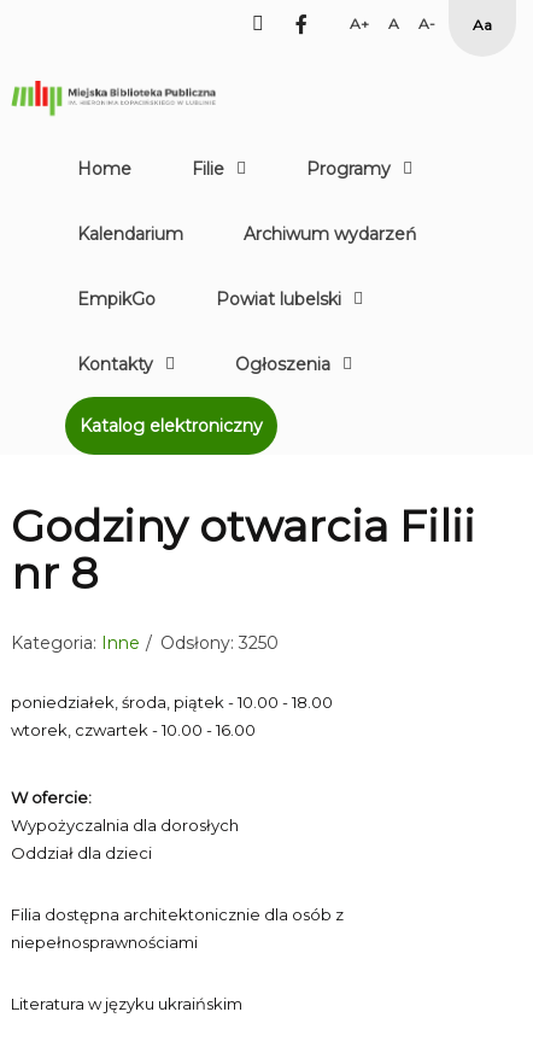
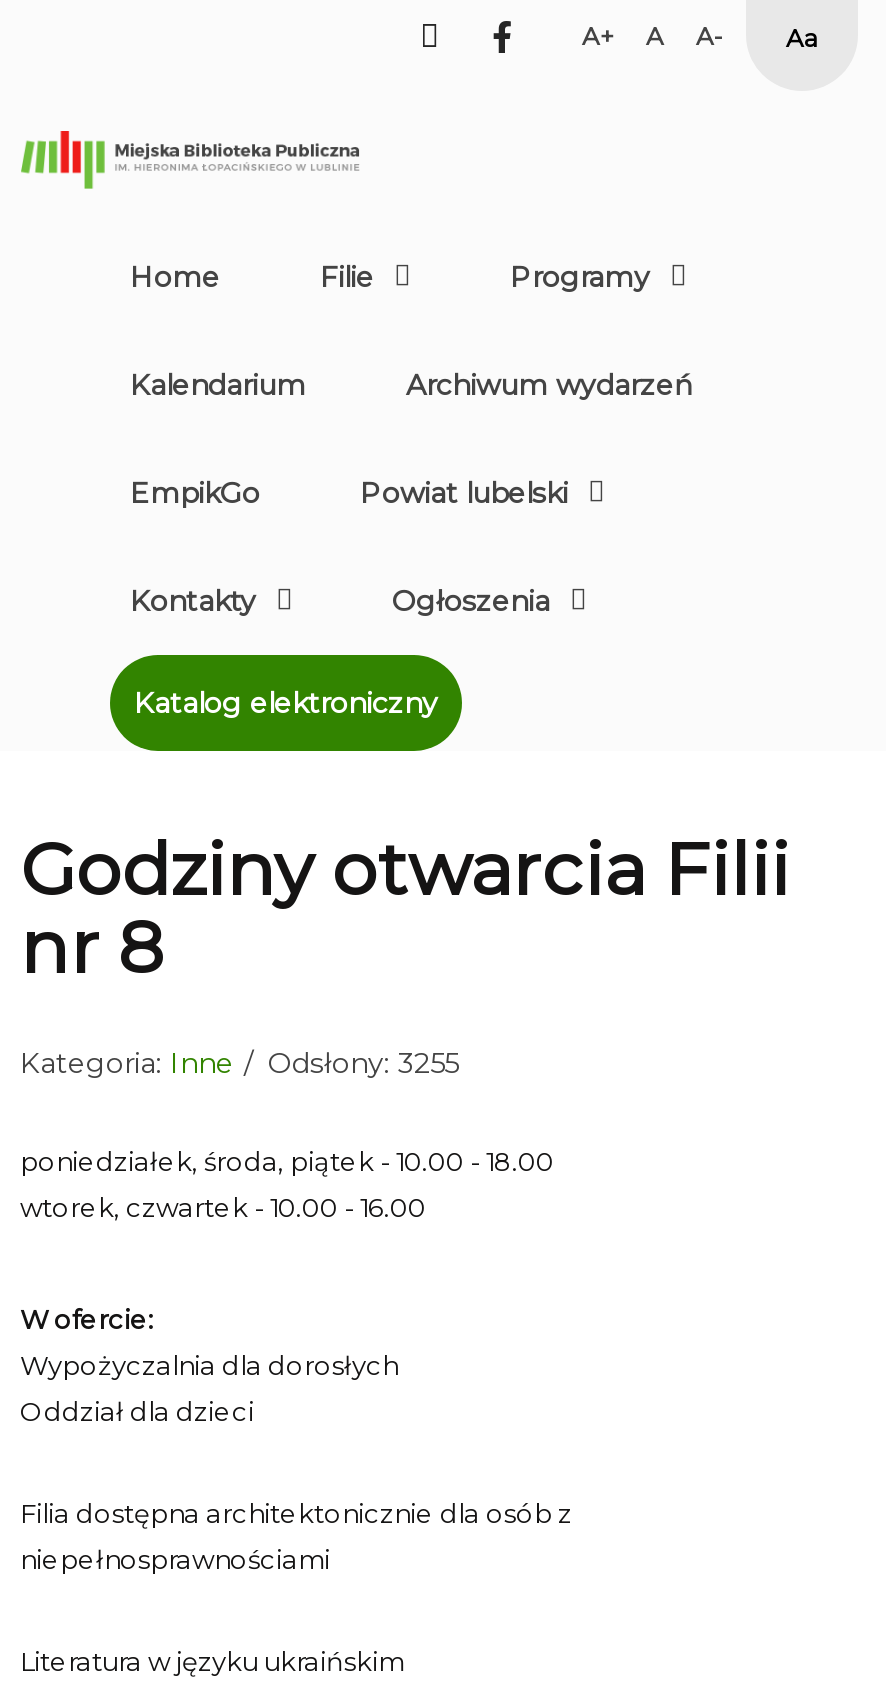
- Kategoria: Inne Odsłony: 3250
+ Kategoria: Inne Odsłony: 3255
